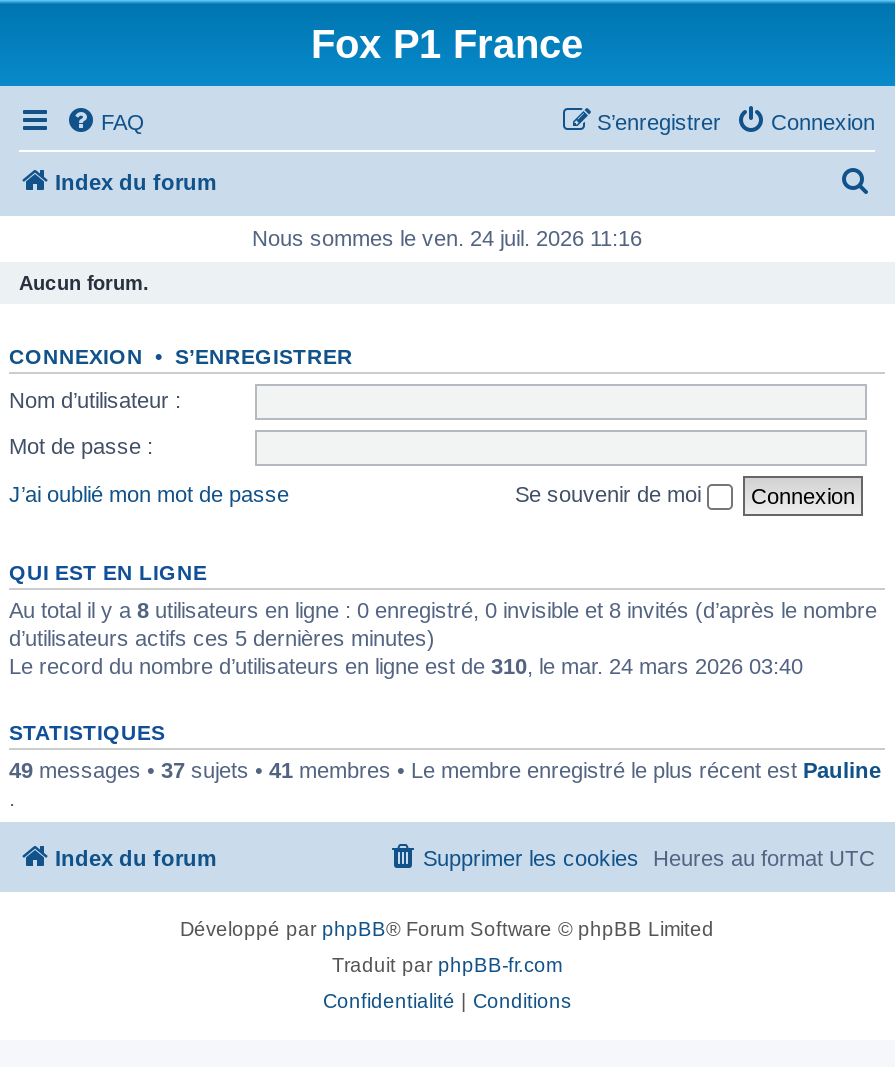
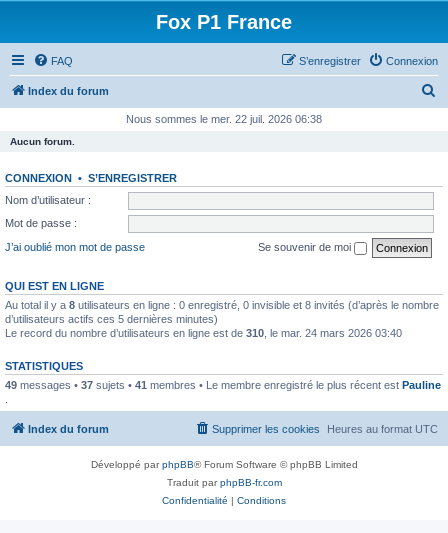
- Nous sommes le ven. 24 juil. 2026 11:16
+ Nous sommes le mer. 22 juil. 2026 06:38
